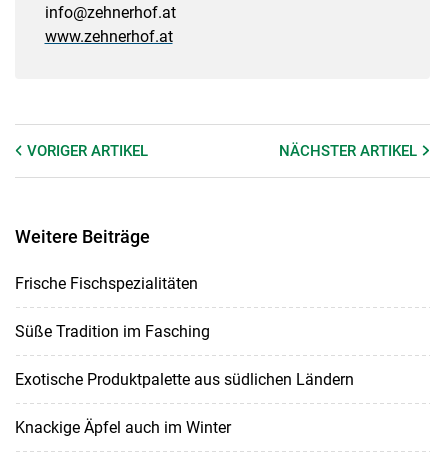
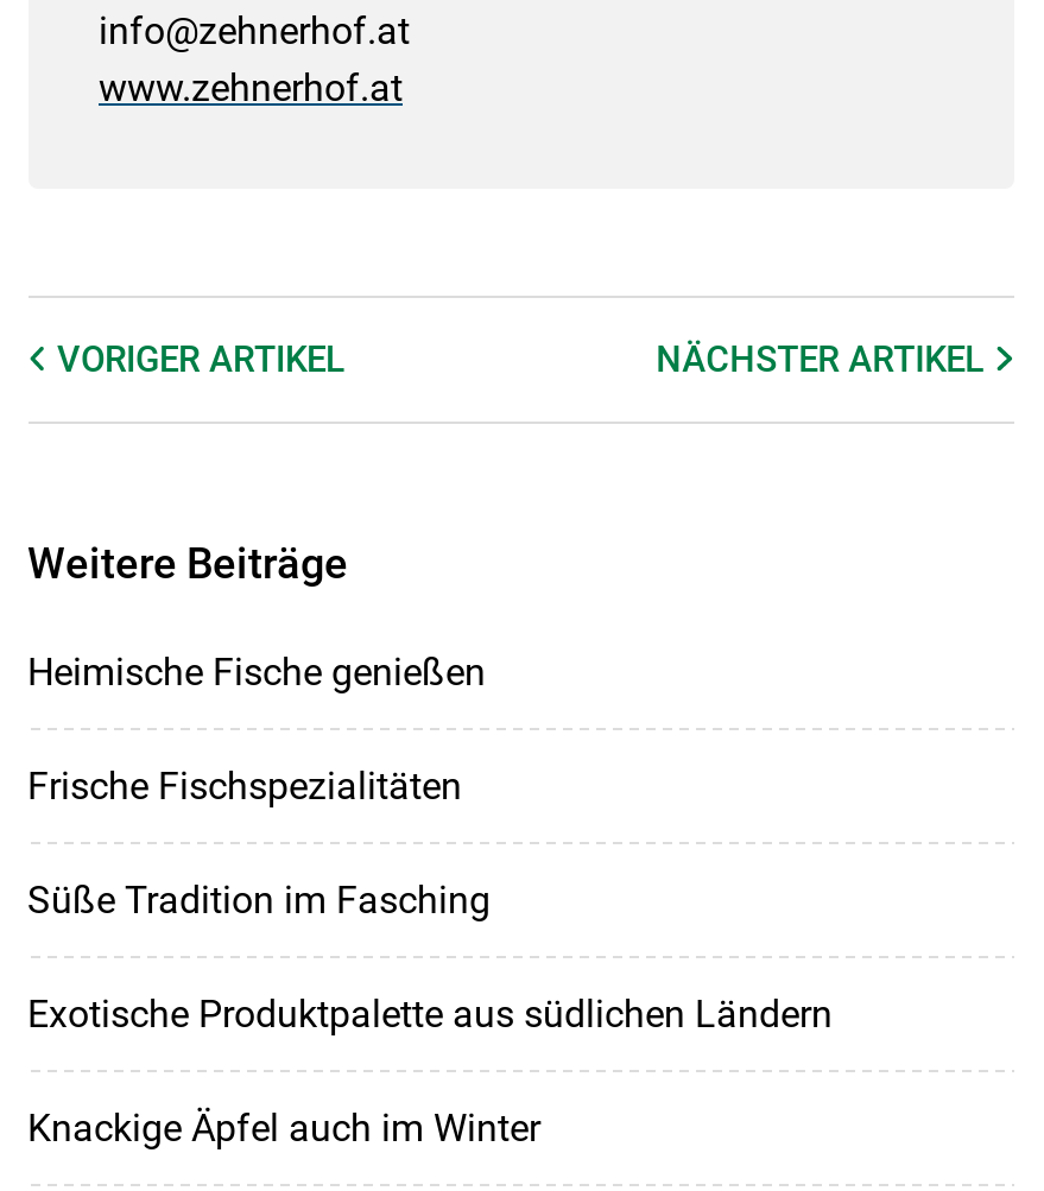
+ Heimische Fische genießen
